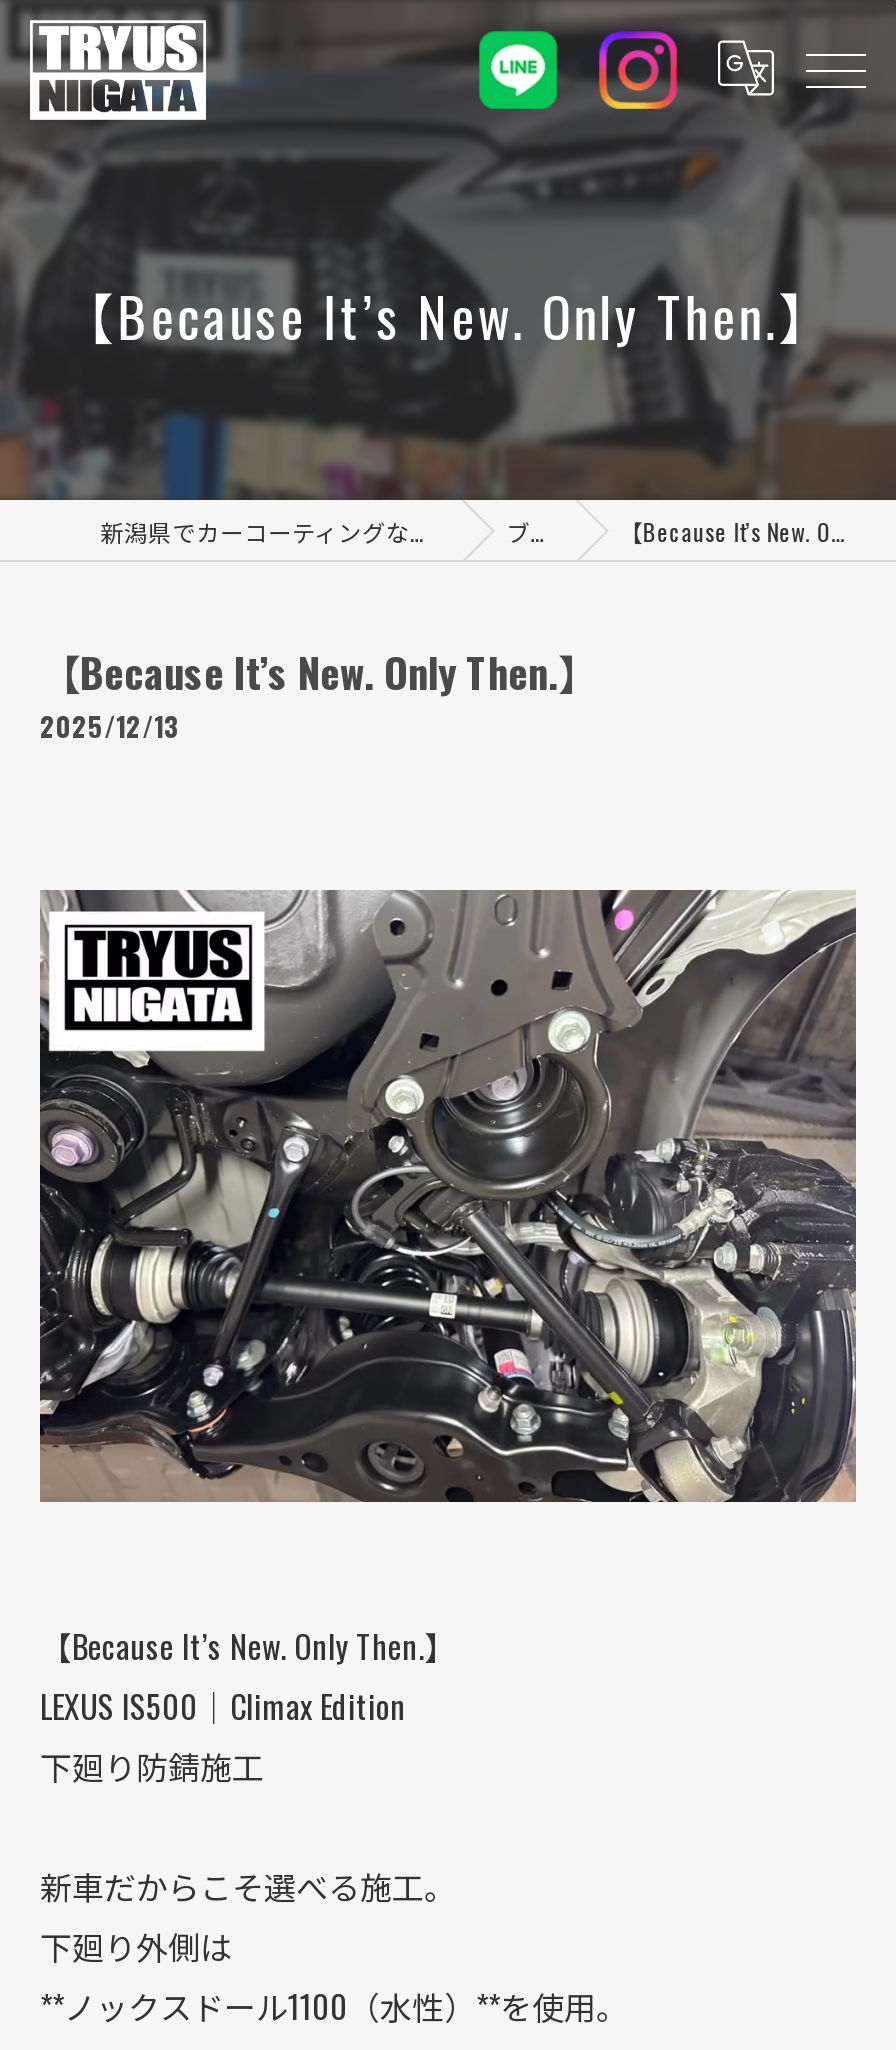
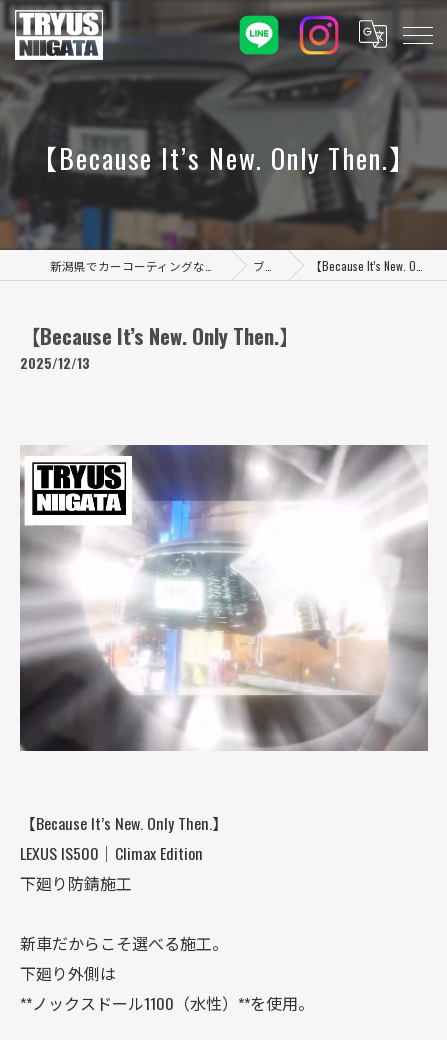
- [image]
+ [image]
